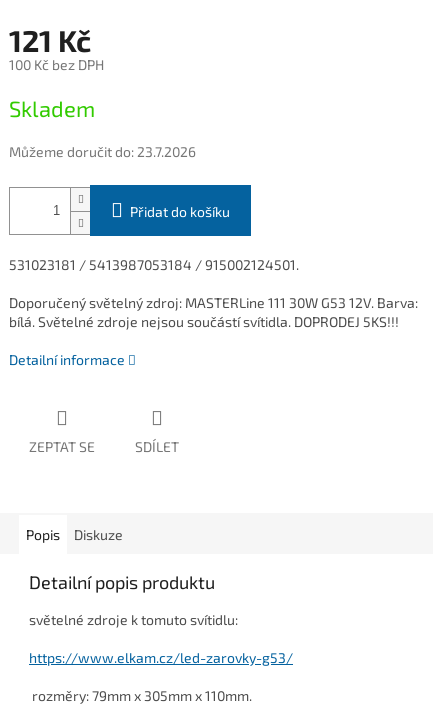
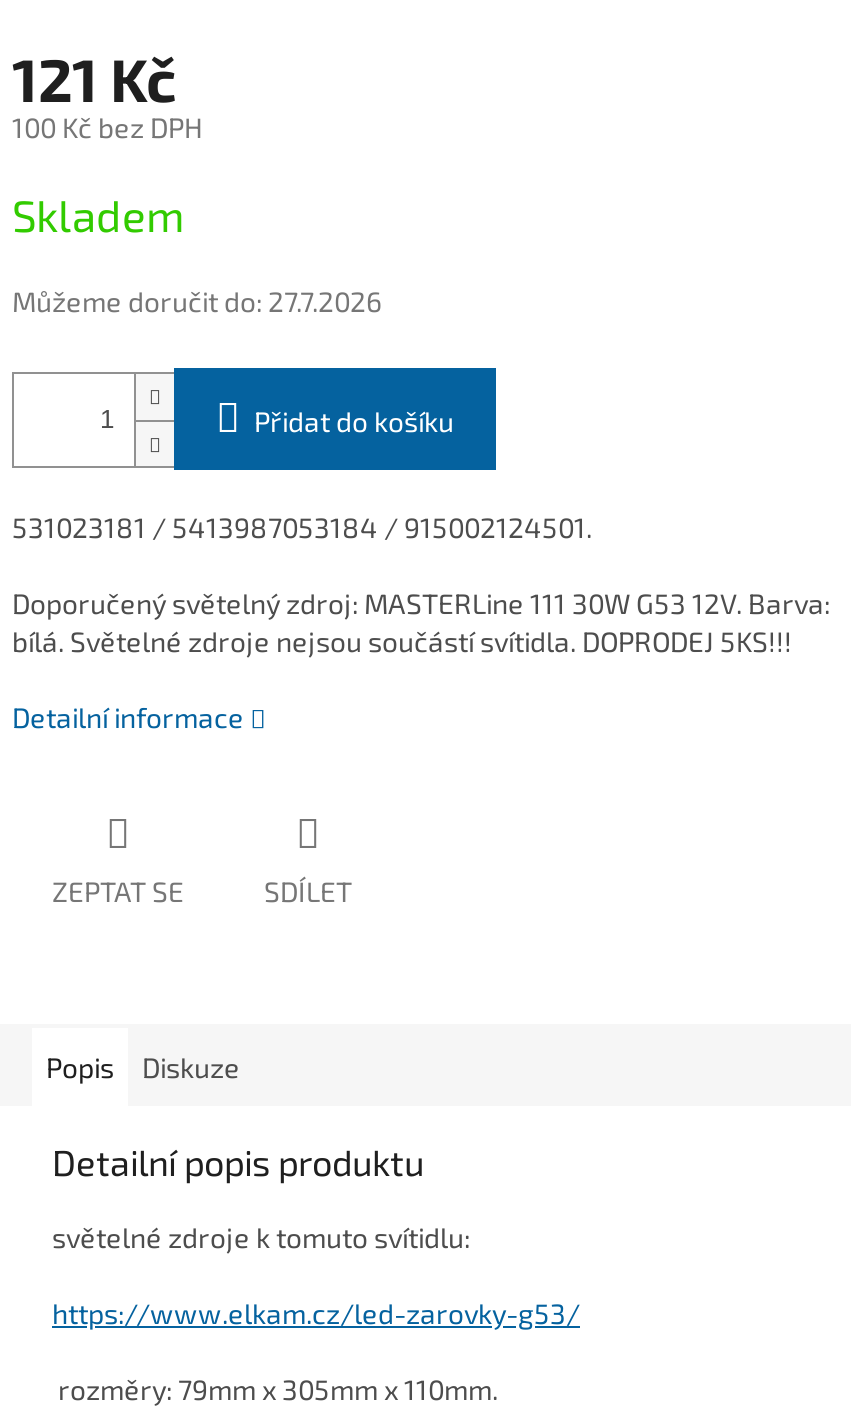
- Můžeme doručit do: 23.7.2026
+ Můžeme doručit do: 27.7.2026
